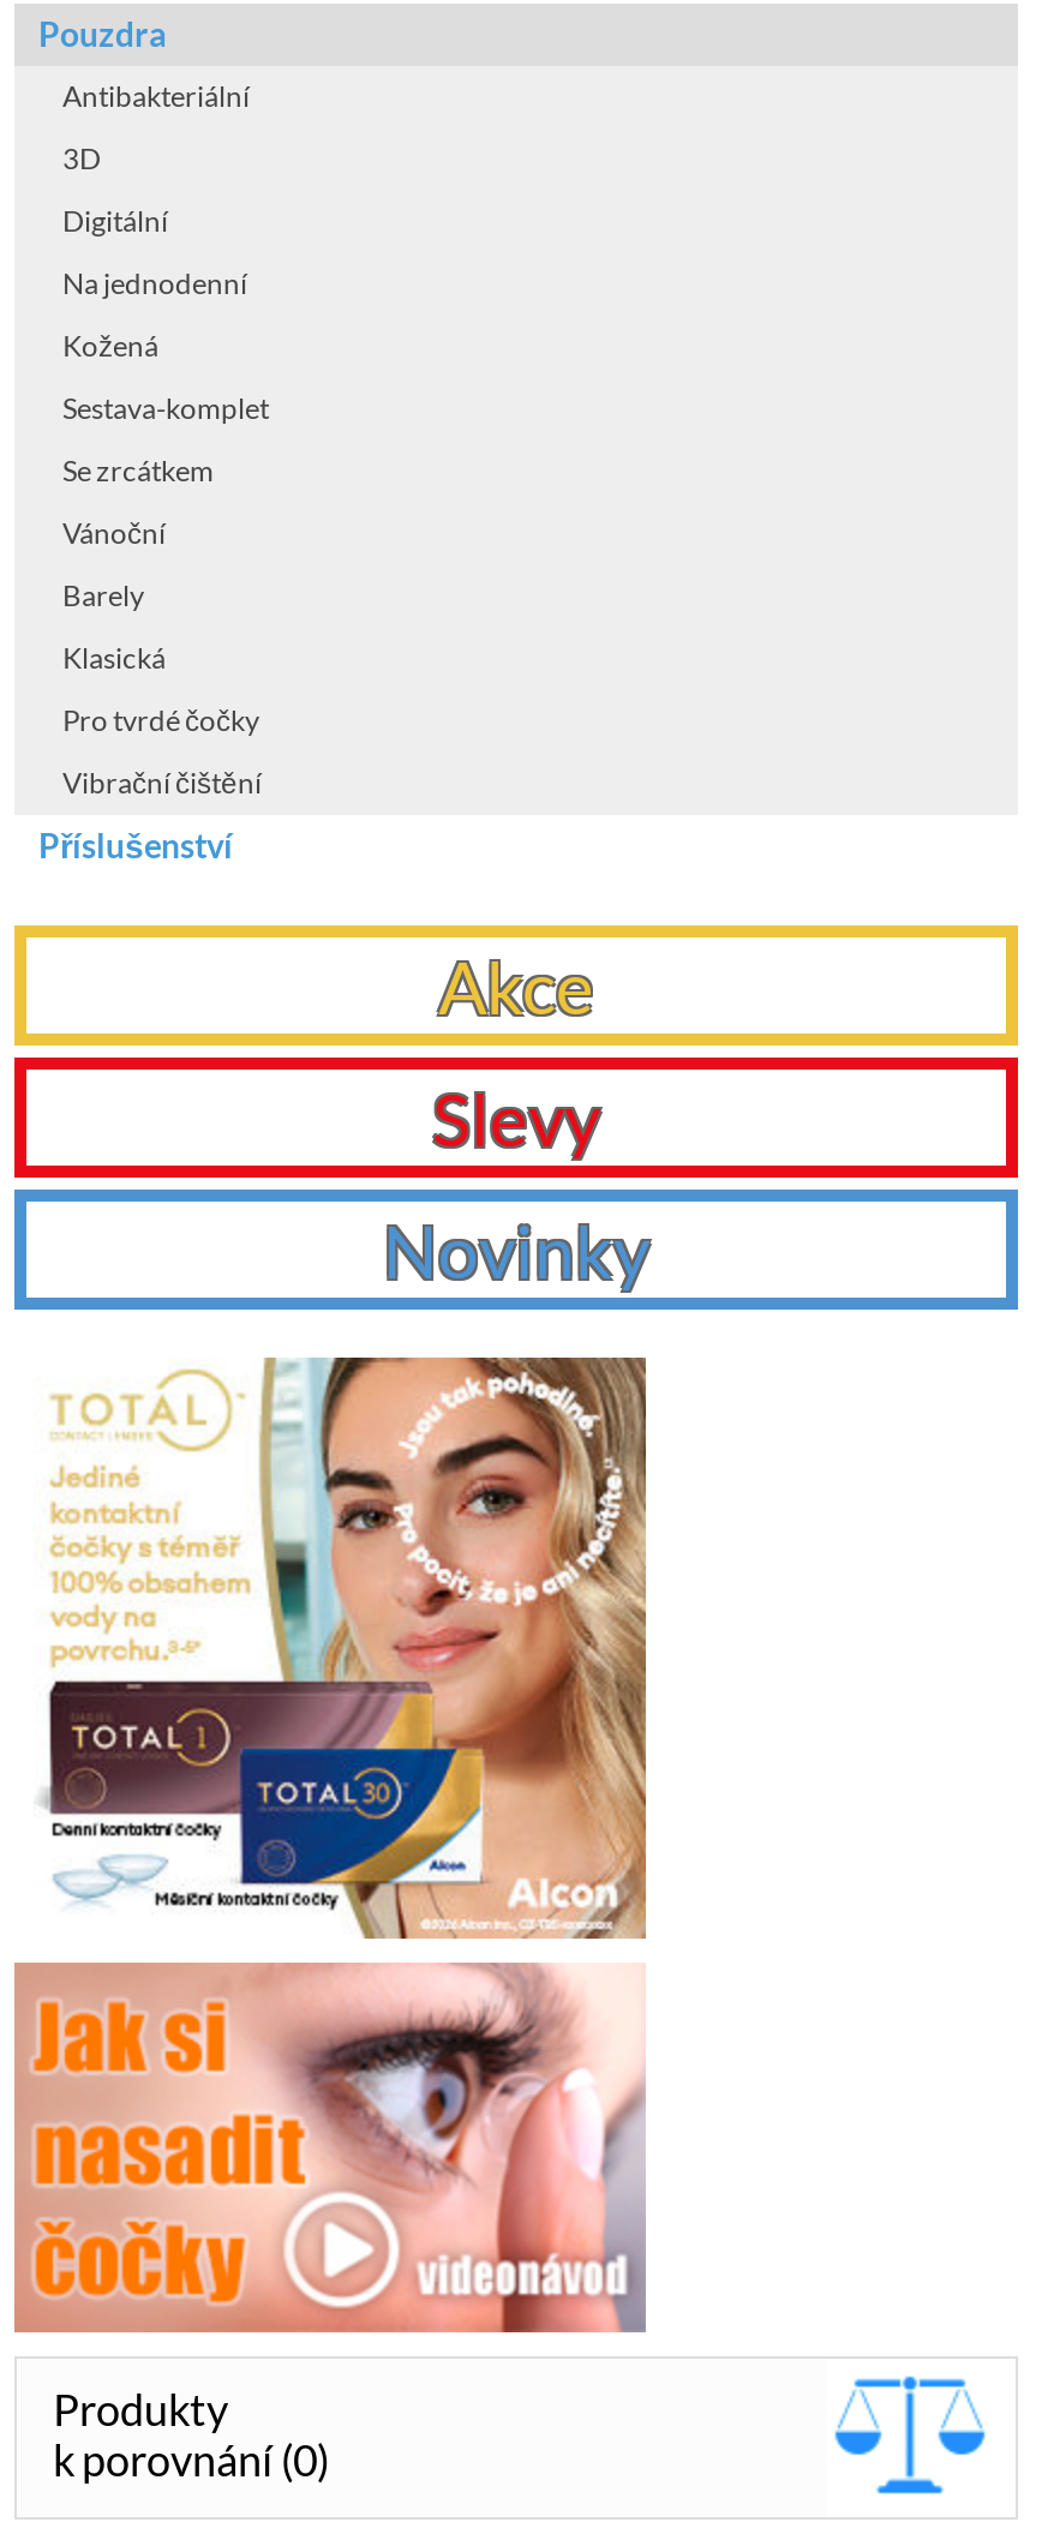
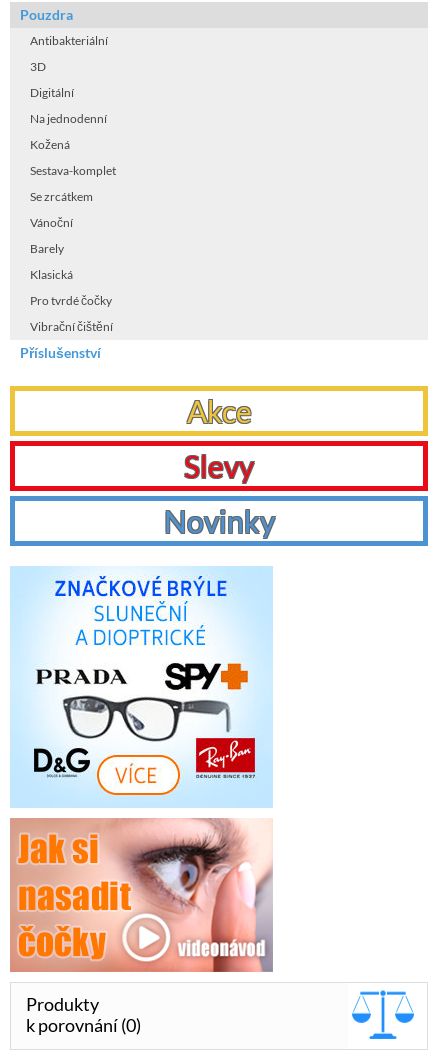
- [image]
+ [image]
